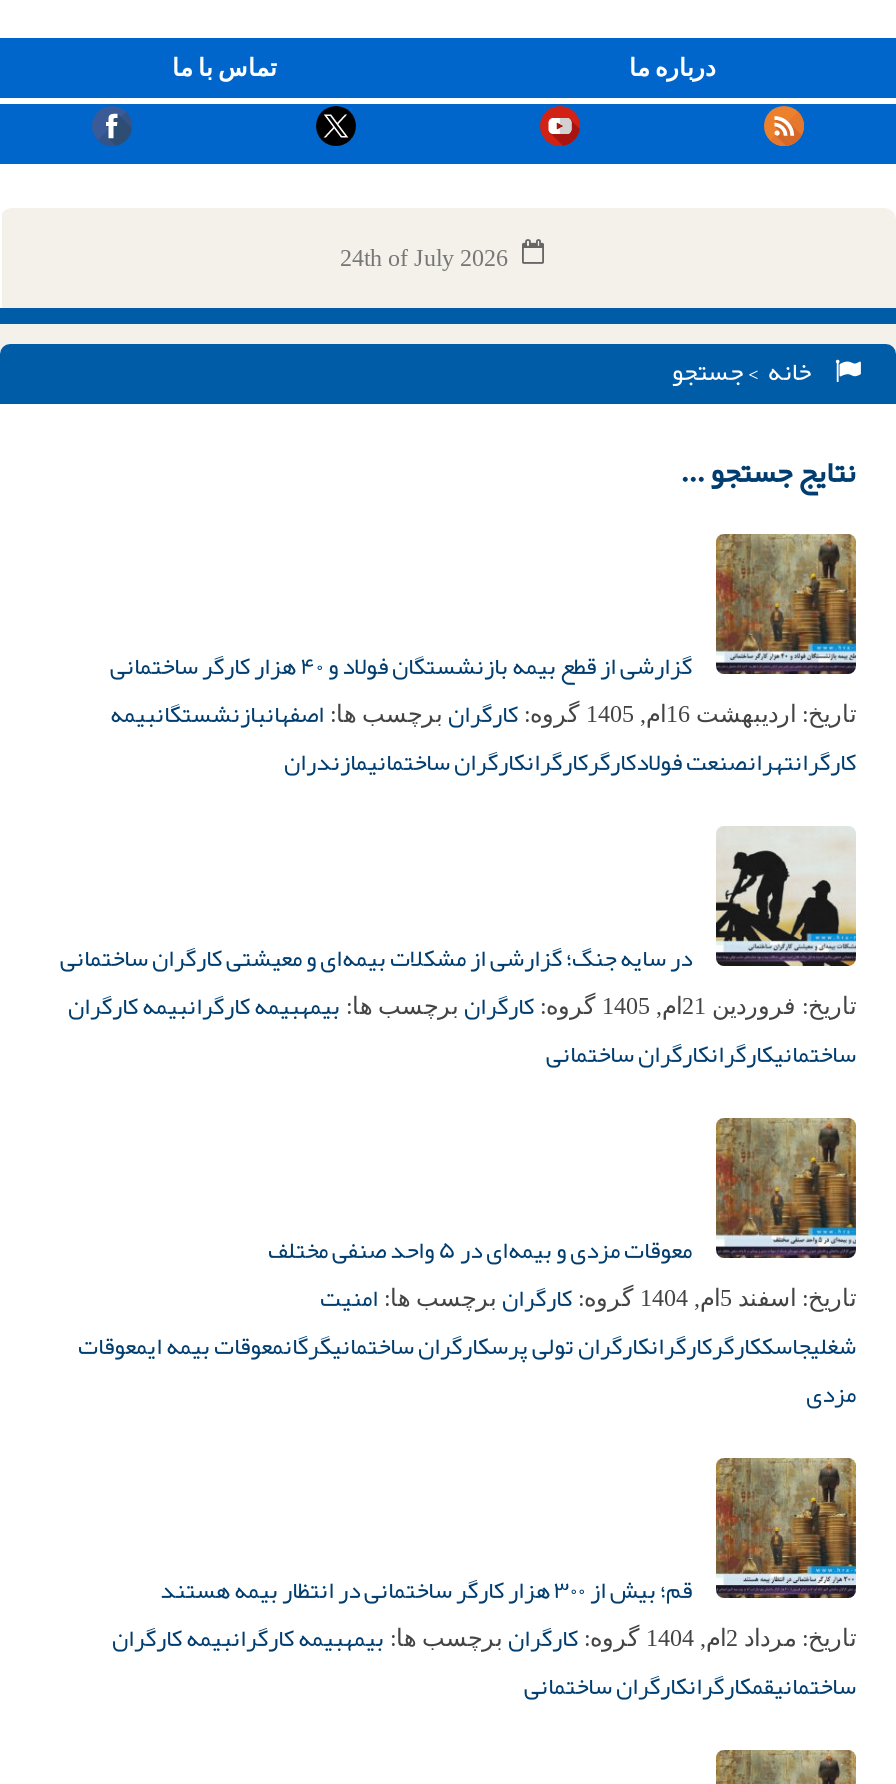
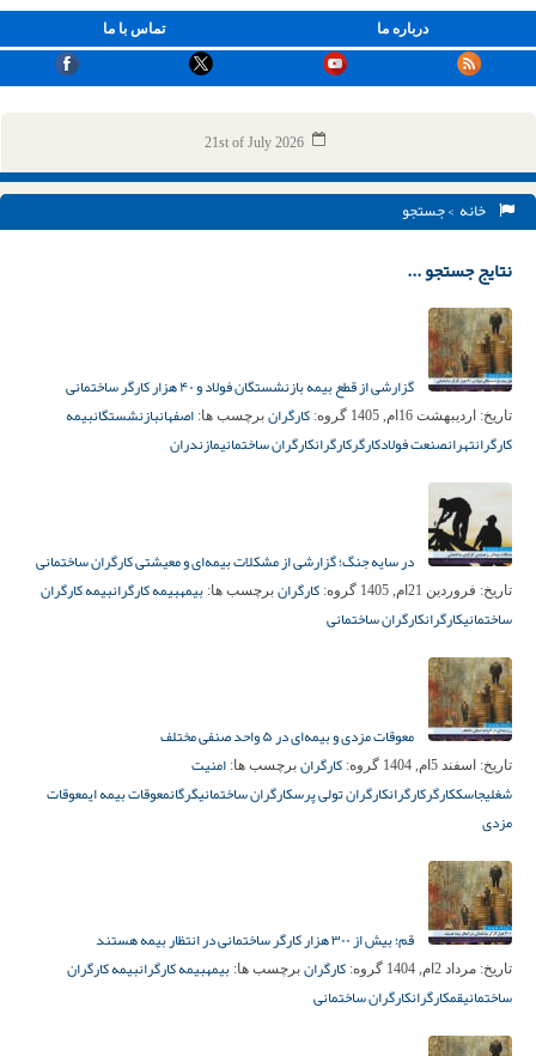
- 24th of July 2026
+ 21st of July 2026
